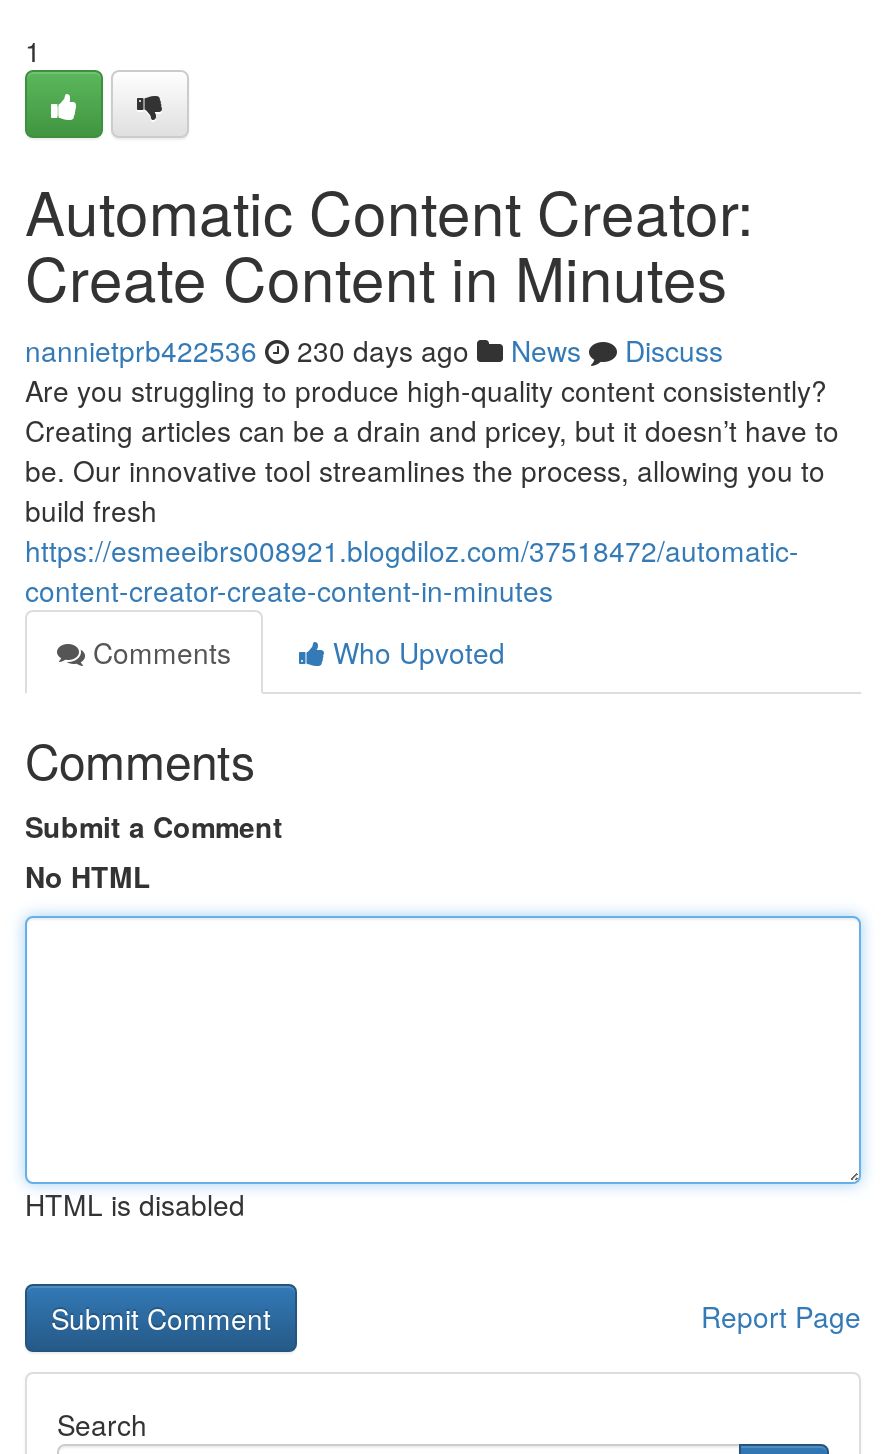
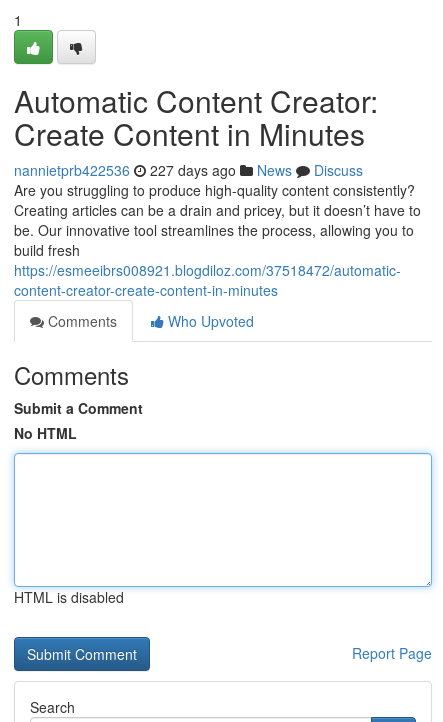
- nannietprb422536 230 days ago News Discuss
+ nannietprb422536 227 days ago News Discuss
